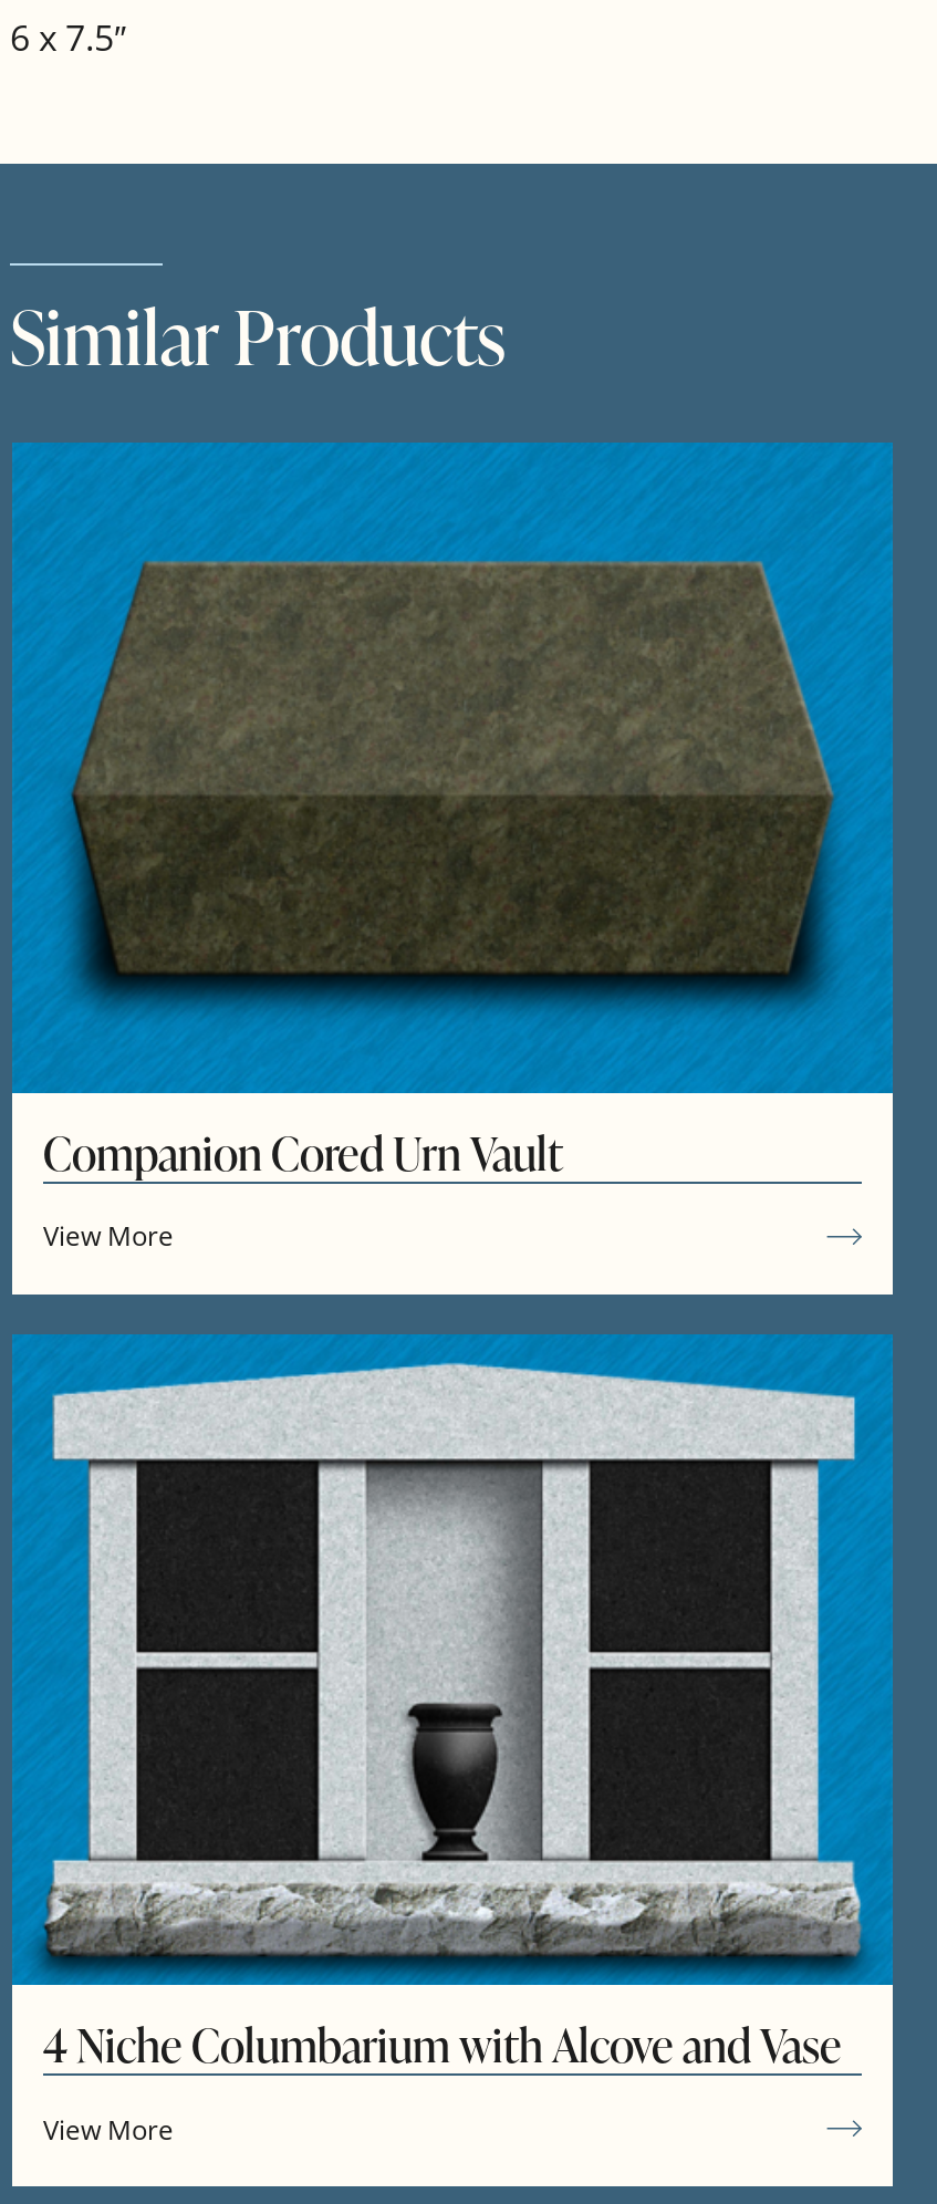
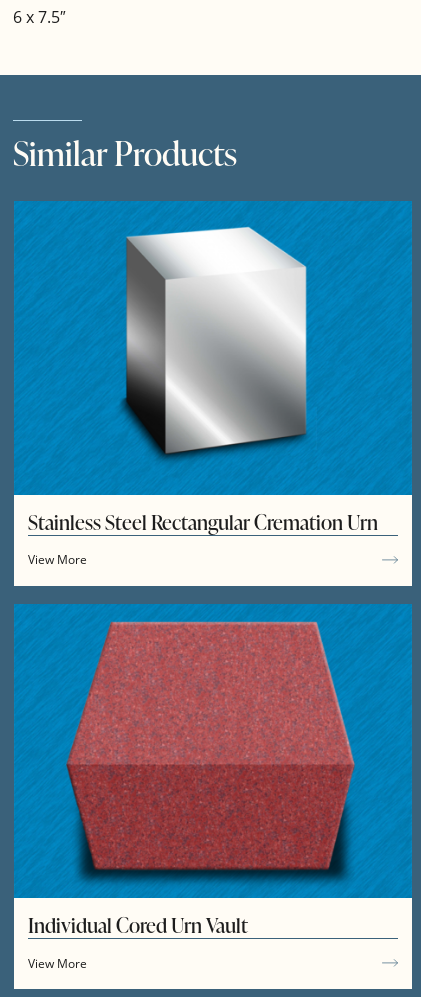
- [image]
+ [image]

- Companion Cored Urn Vault
+ Stainless Steel Rectangular Cremation Urn

- [image]
- 4 Niche Columbarium with Alcove and Vase
+ [image]
+ Individual Cored Urn Vault
